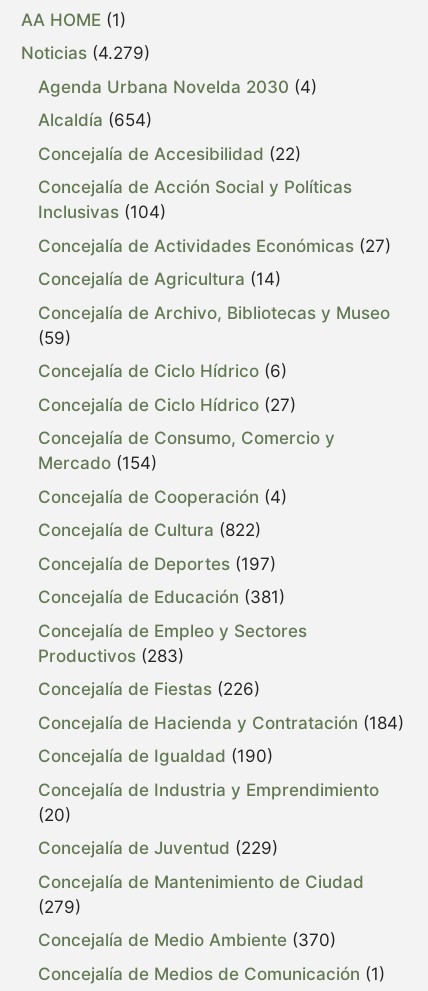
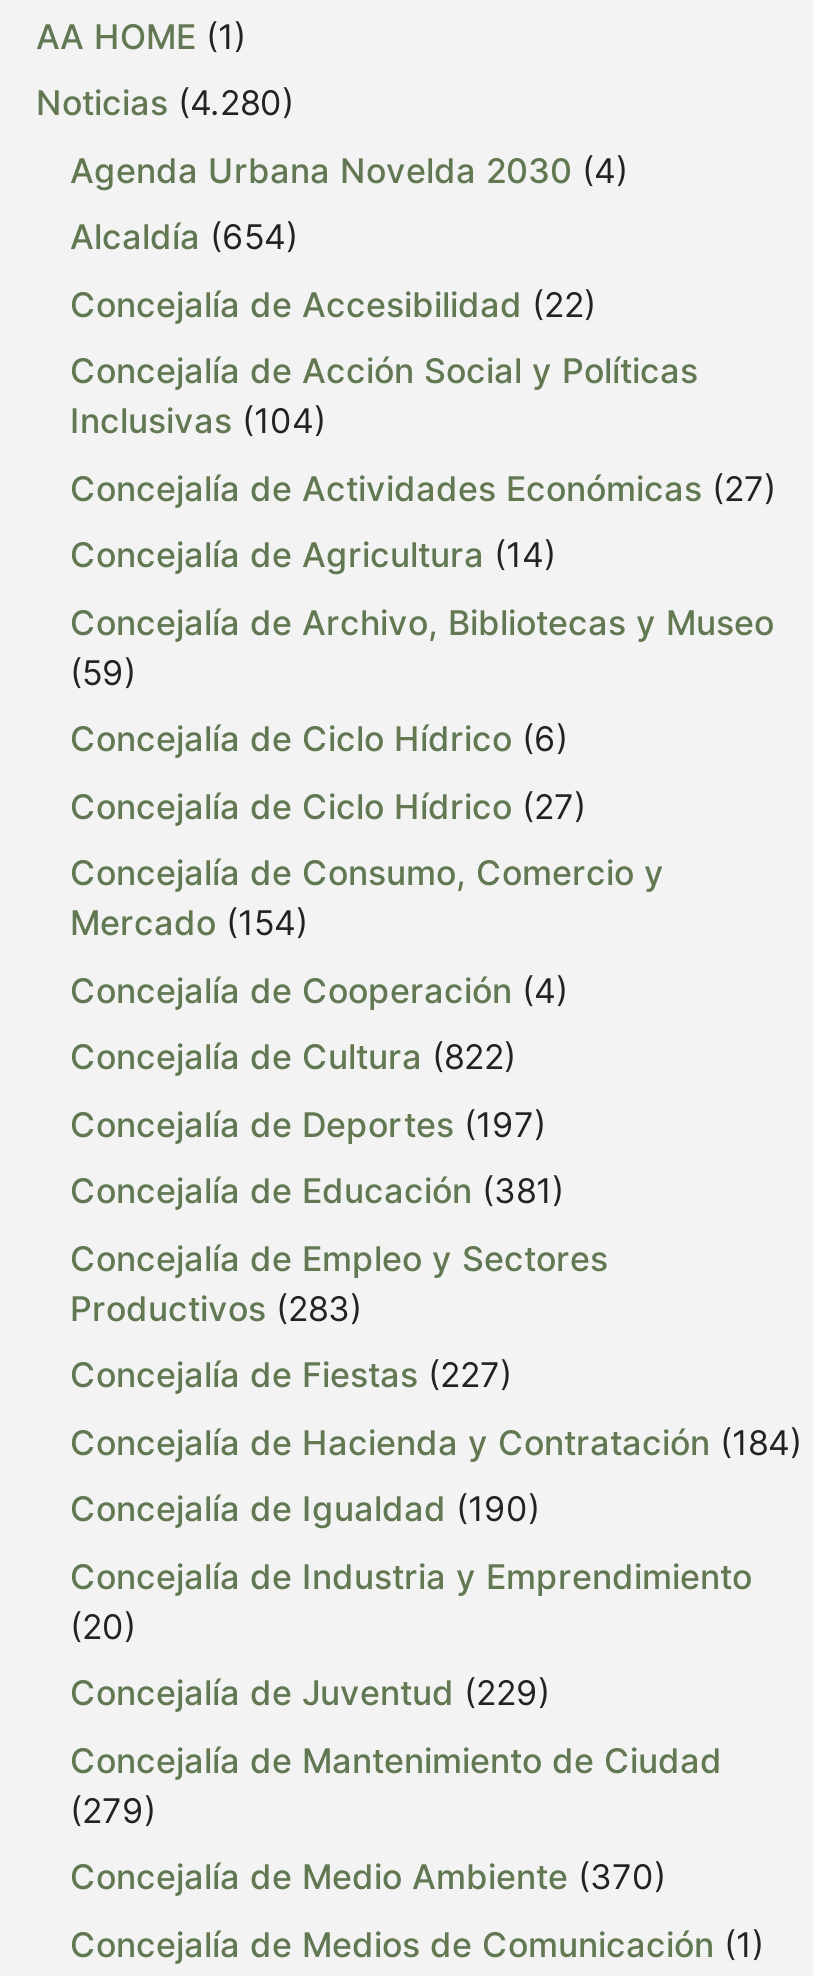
- Noticias (4.279)
+ Noticias (4.280)

- Concejalía de Fiestas (226)
+ Concejalía de Fiestas (227)
